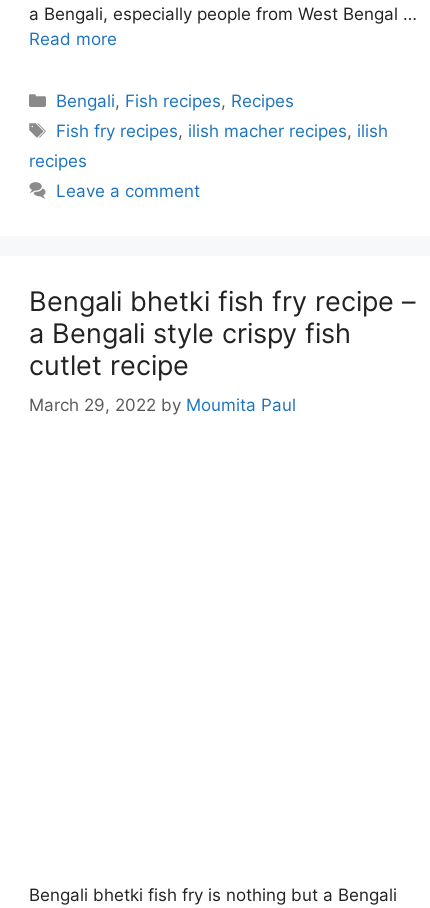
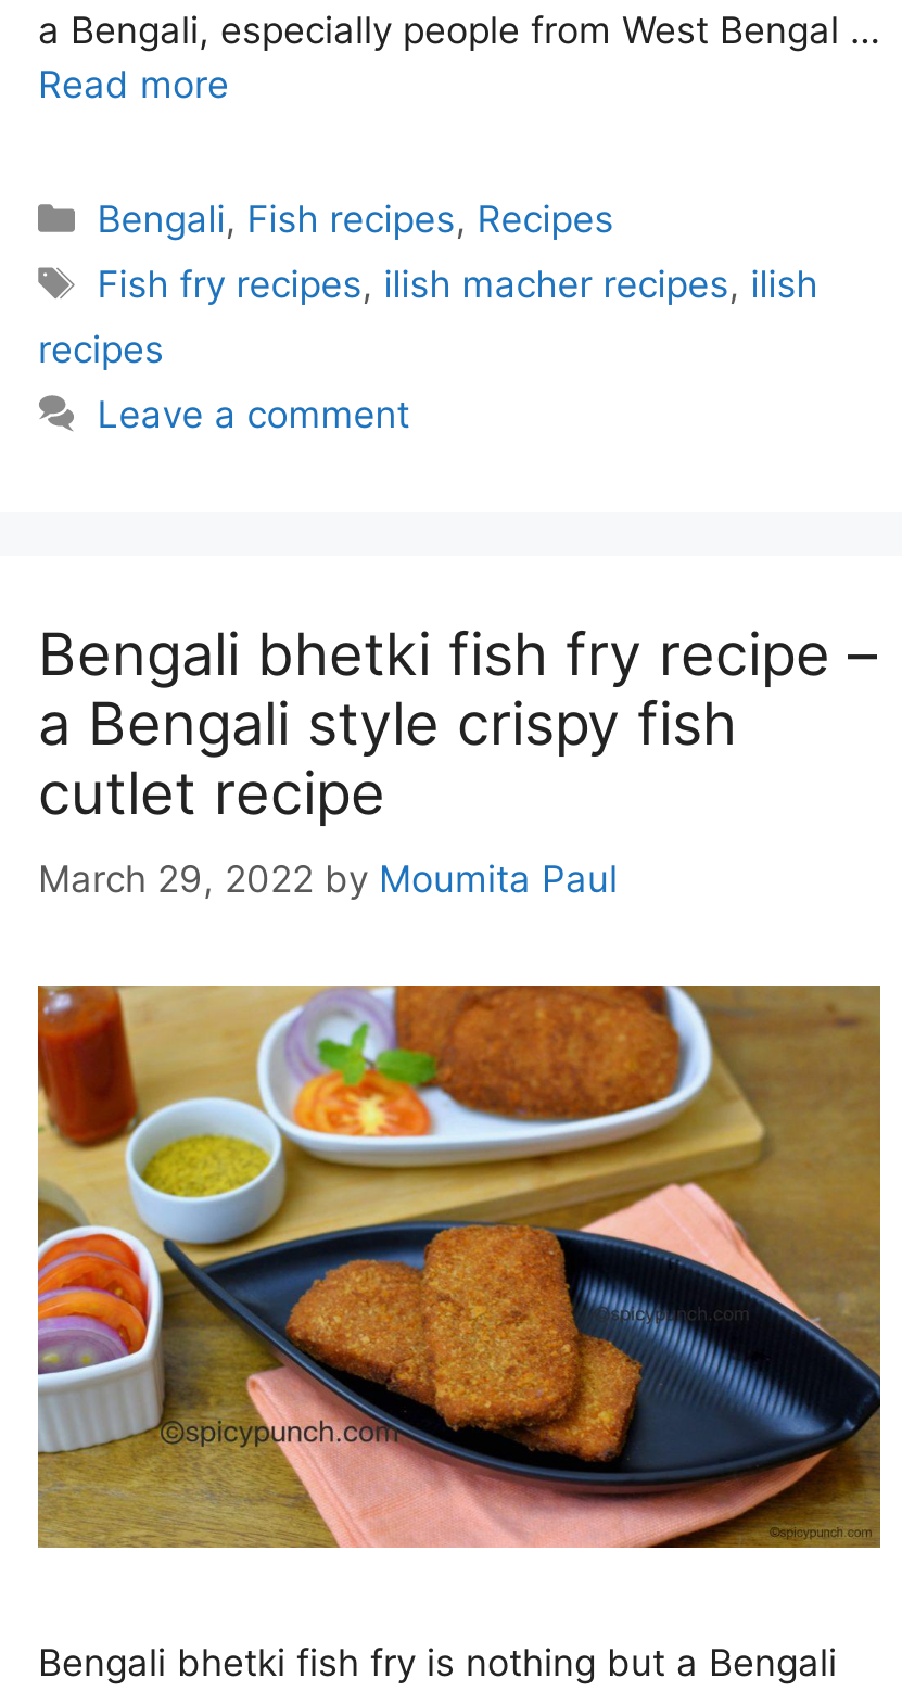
+ [image]
